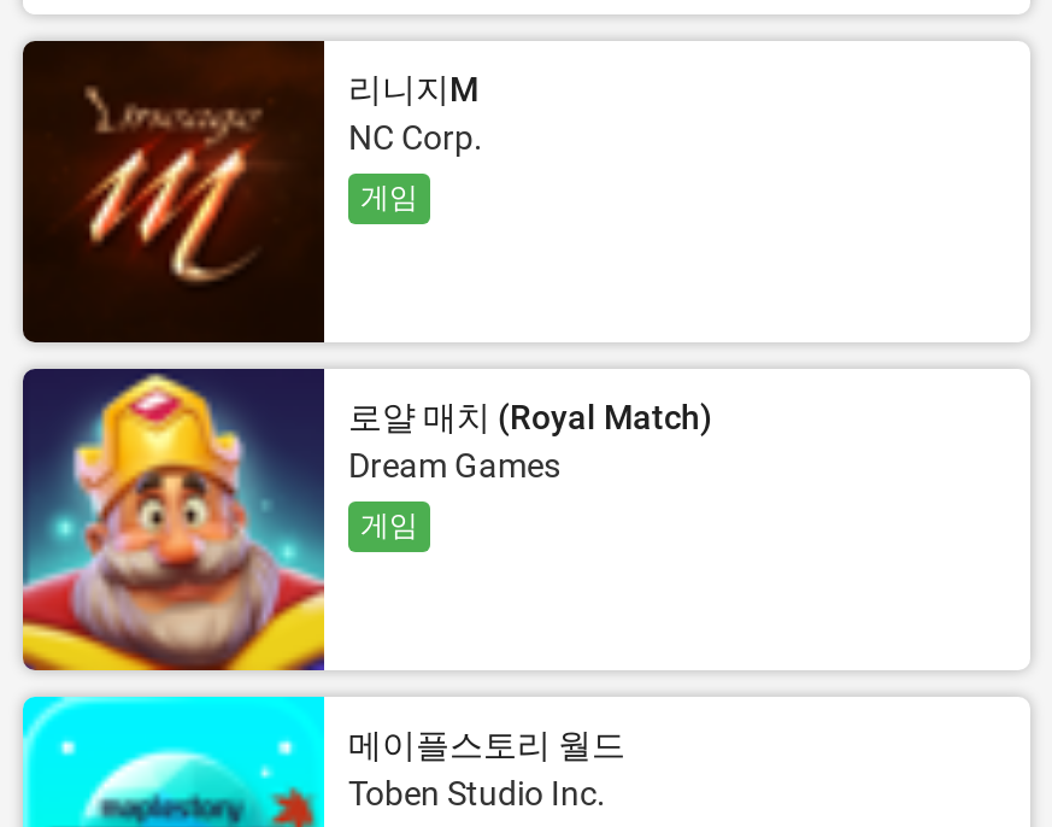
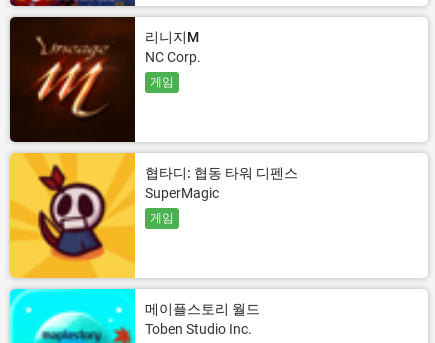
- [image]
- 로얄 매치 (Royal Match)
- Dream Games
+ [image]
+ 협타디: 협동 타워 디펜스
+ SuperMagic
